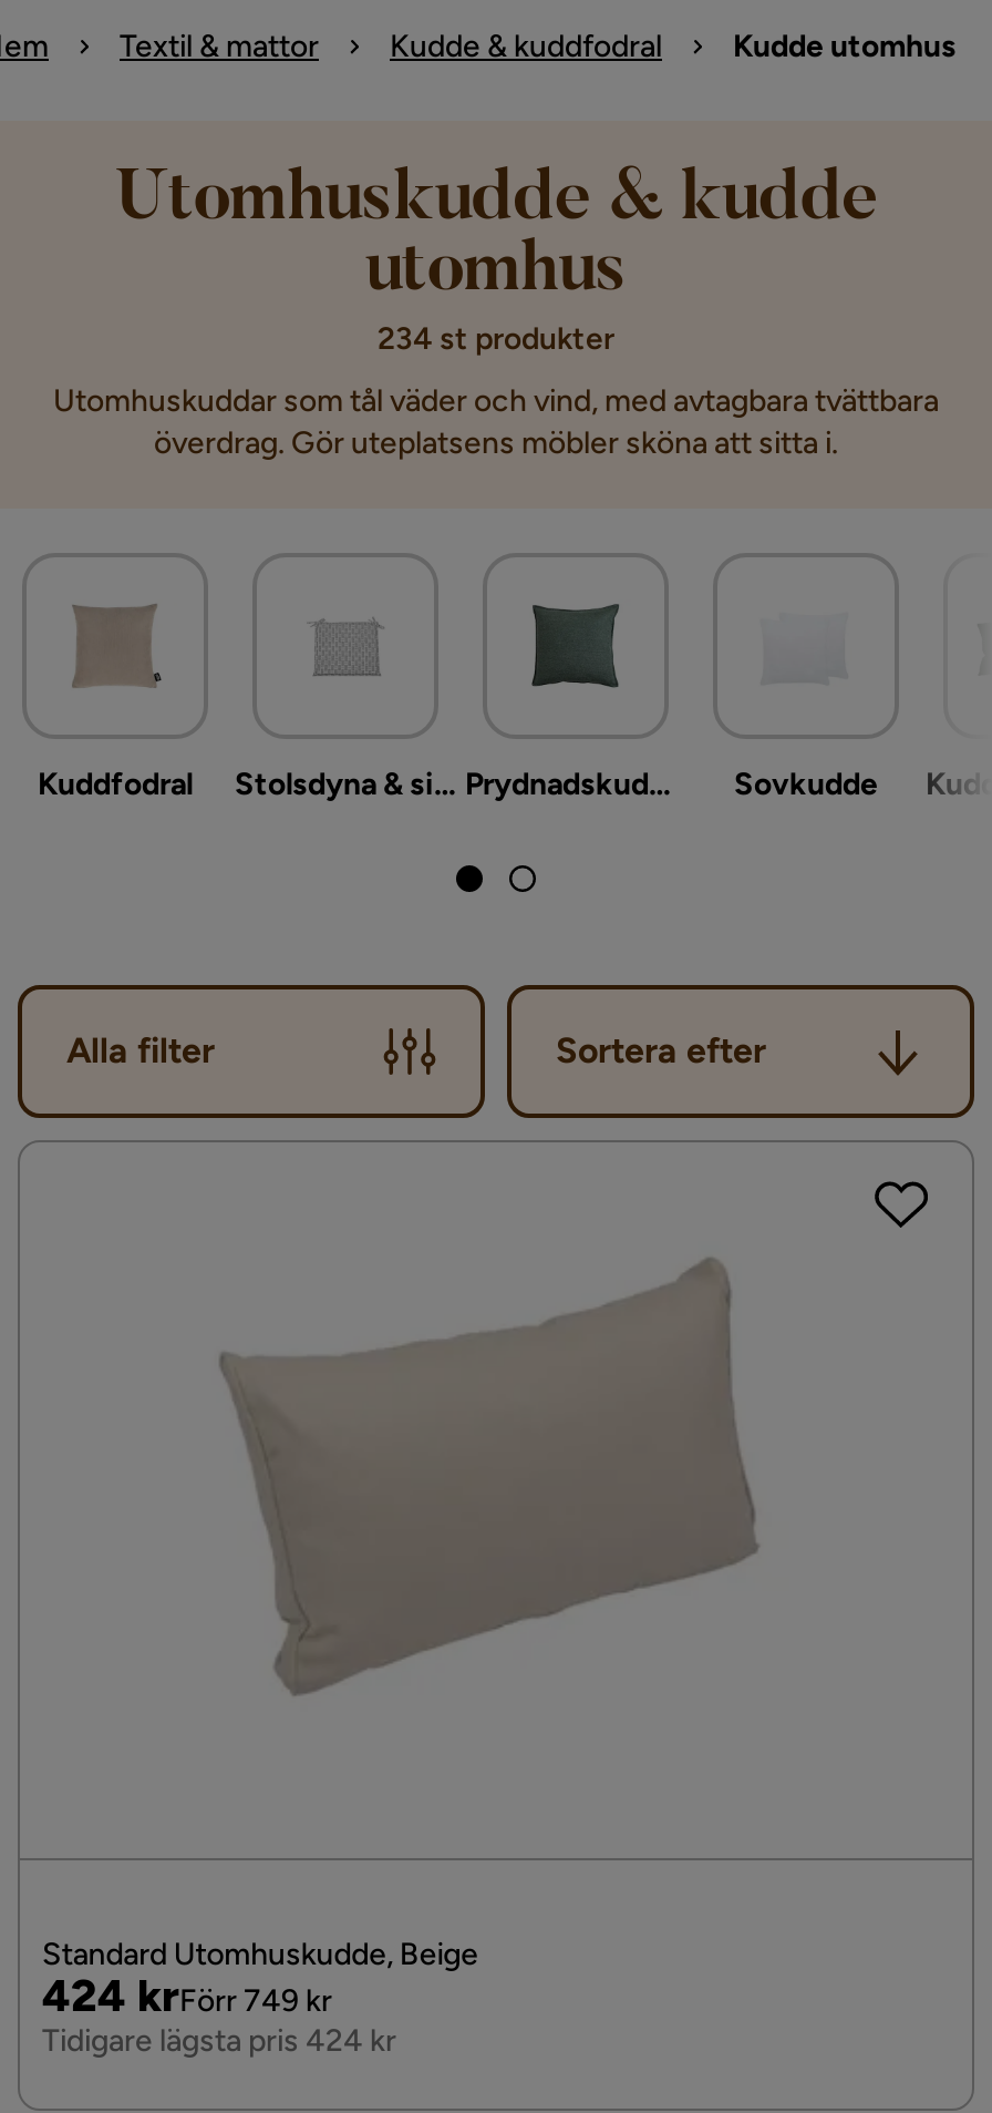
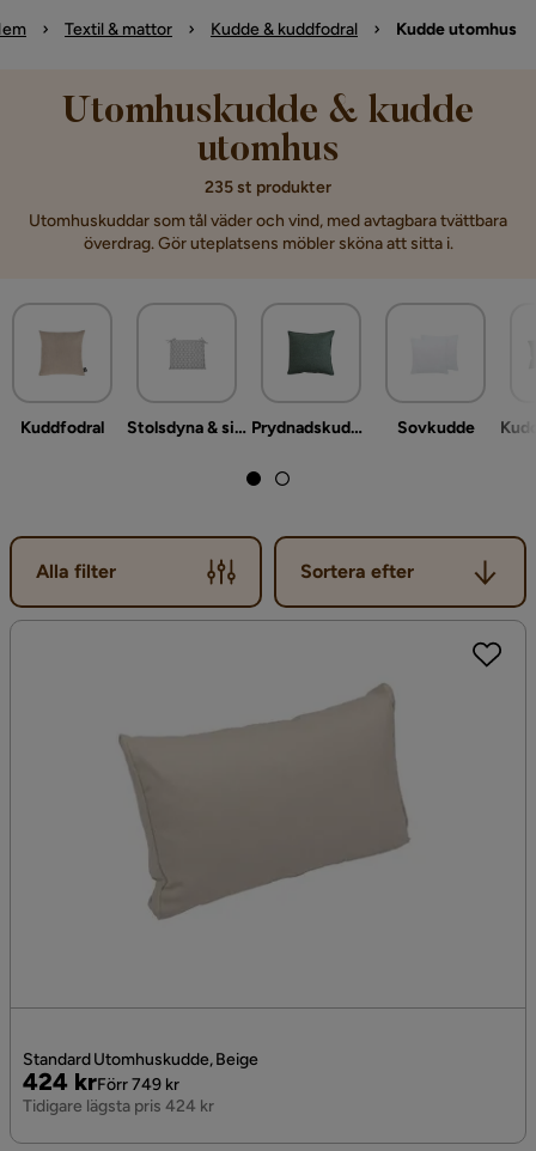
- 234 st produkter
+ 235 st produkter
